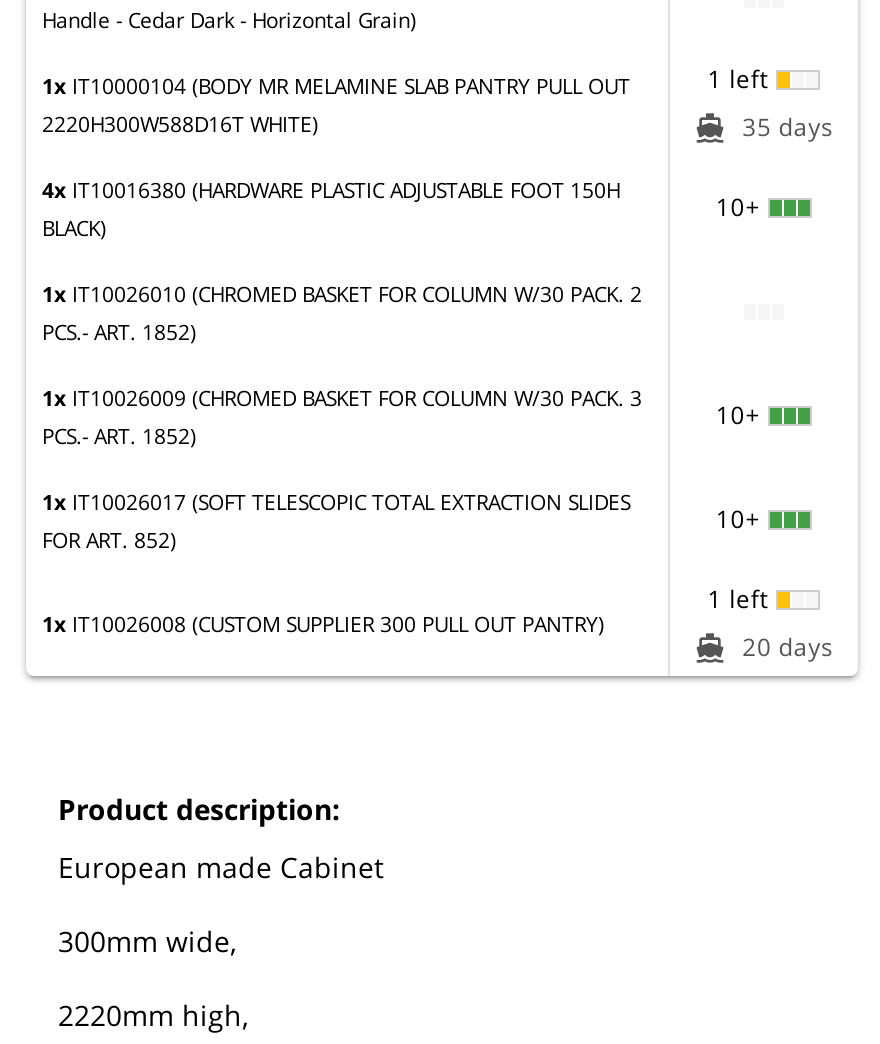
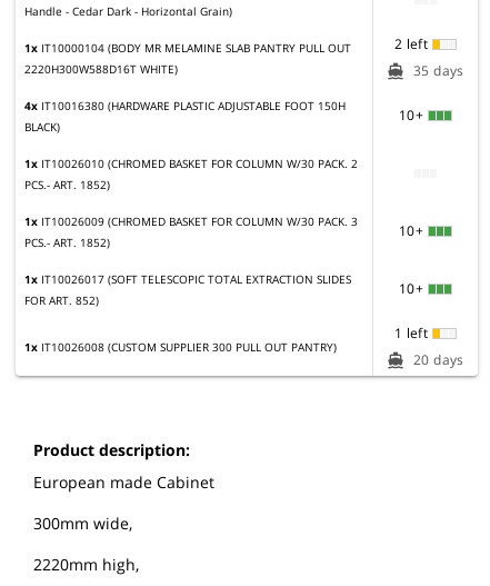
- 1 left
+ 2 left
